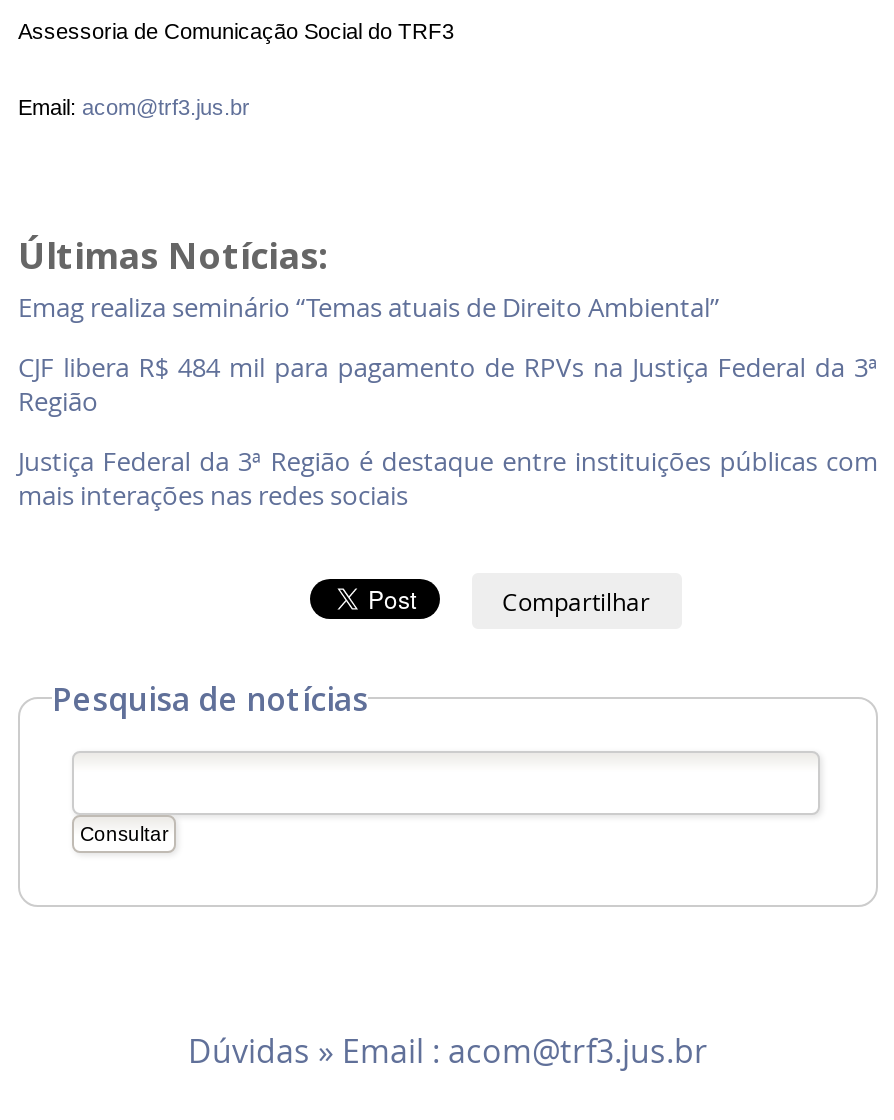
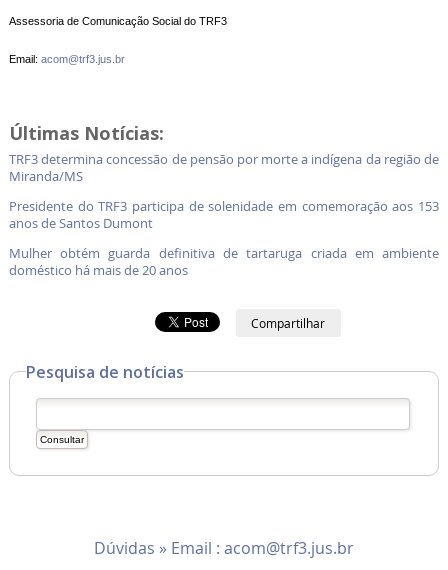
- Emag realiza seminário “Temas atuais de Direito Ambiental”
+ TRF3 determina concessão de pensão por morte a indígena da região de
+ Miranda/MS

- CJF libera R$ 484 mil para pagamento de RPVs na Justiça Federal da 3ª
- Região
+ Presidente do TRF3 participa de solenidade em comemoração aos 153
+ anos de Santos Dumont

- Justiça Federal da 3ª Região é destaque entre instituições públicas com
- mais interações nas redes sociais
+ Mulher obtém guarda definitiva de tartaruga criada em ambiente
+ doméstico há mais de 20 anos
